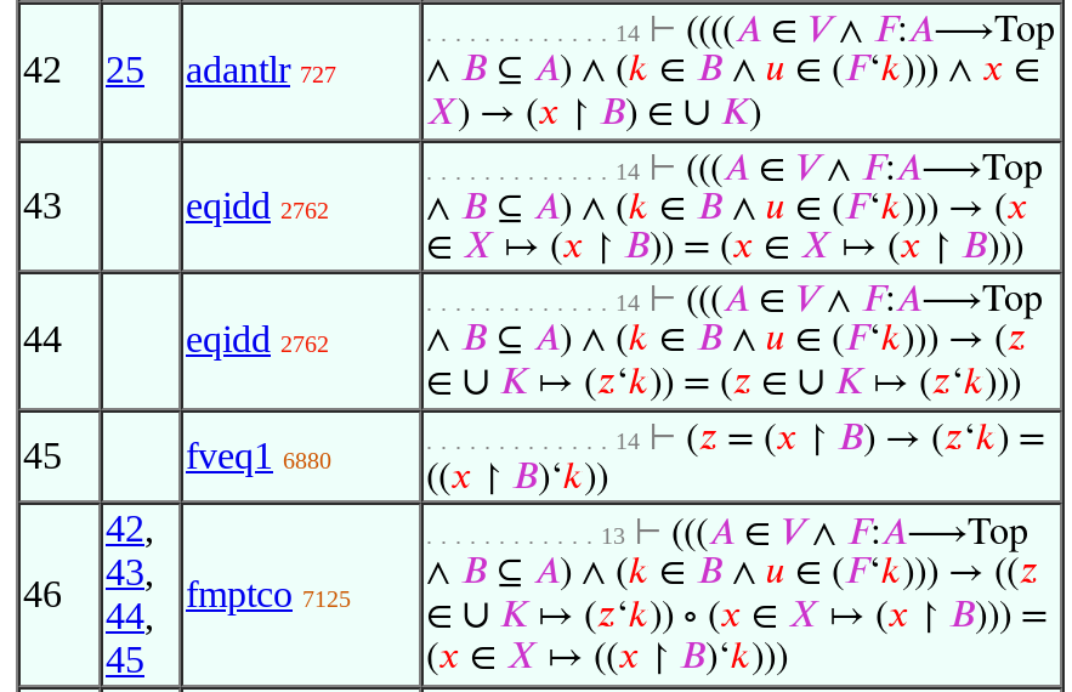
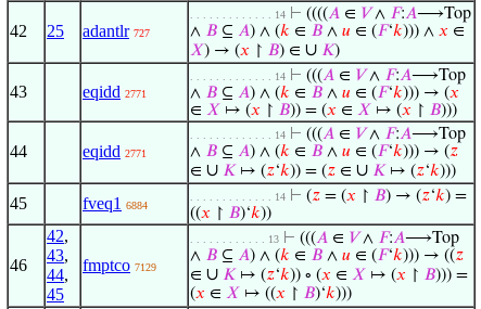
- eqidd 2762
+ eqidd 2771

- eqidd 2762
+ eqidd 2771

- fveq1 6880
+ fveq1 6884

- fmptco 7125
+ fmptco 7129
